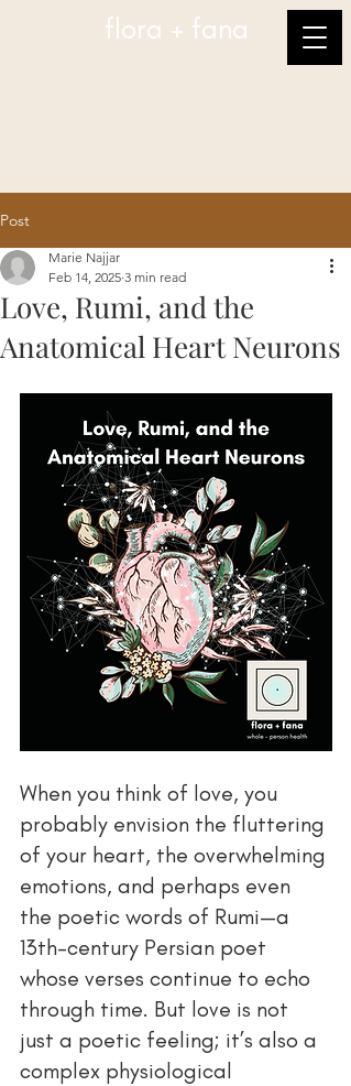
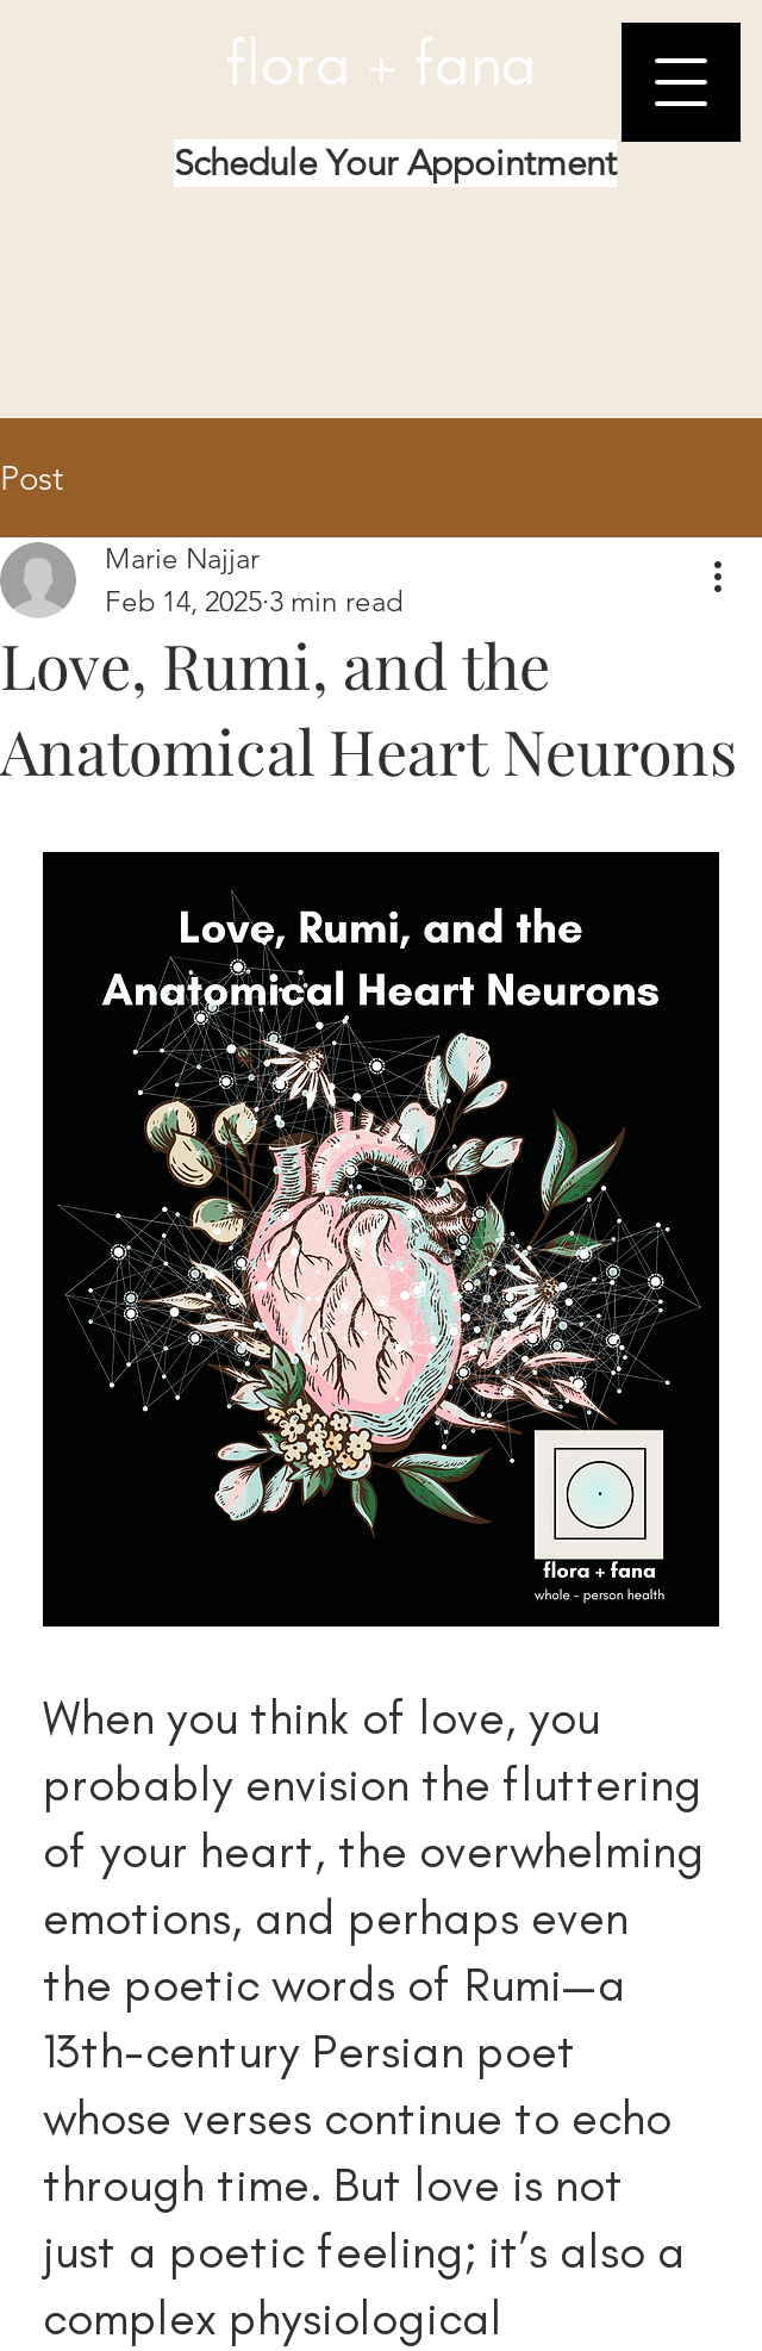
+ Schedule Your Appointment
